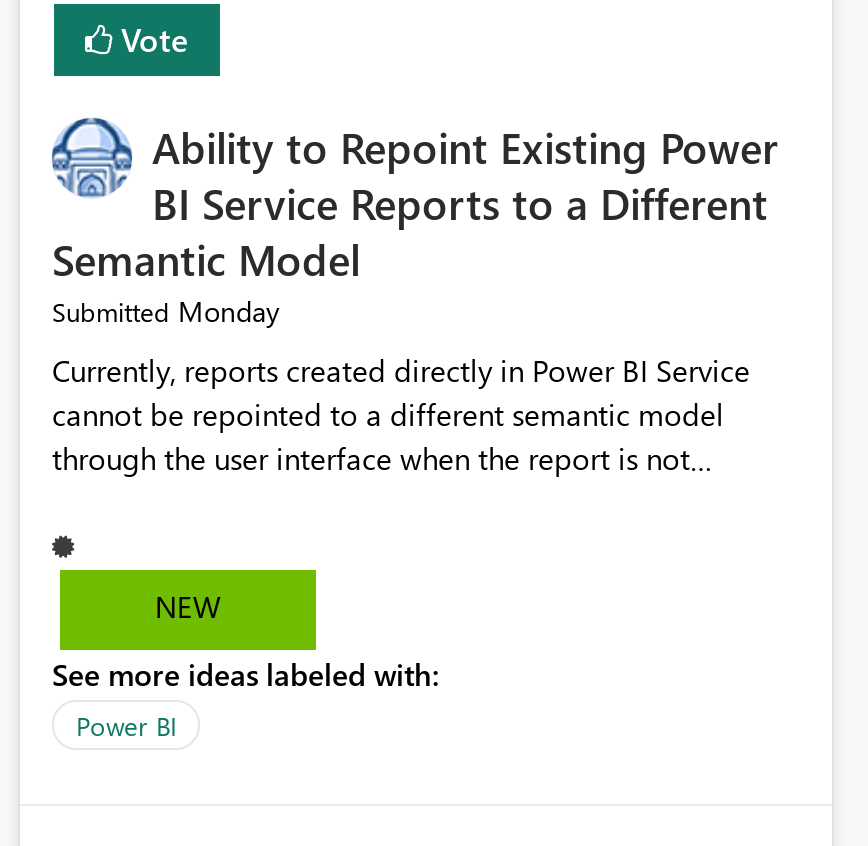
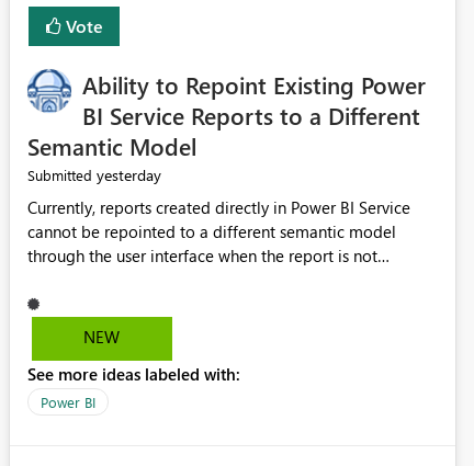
- Submitted Monday
+ Submitted yesterday
